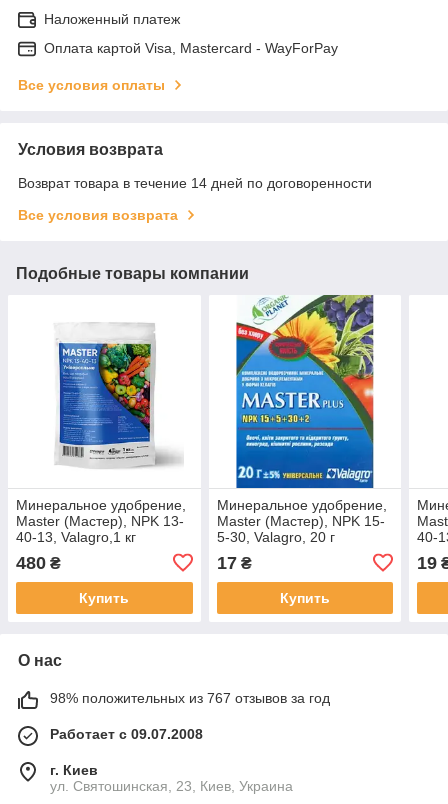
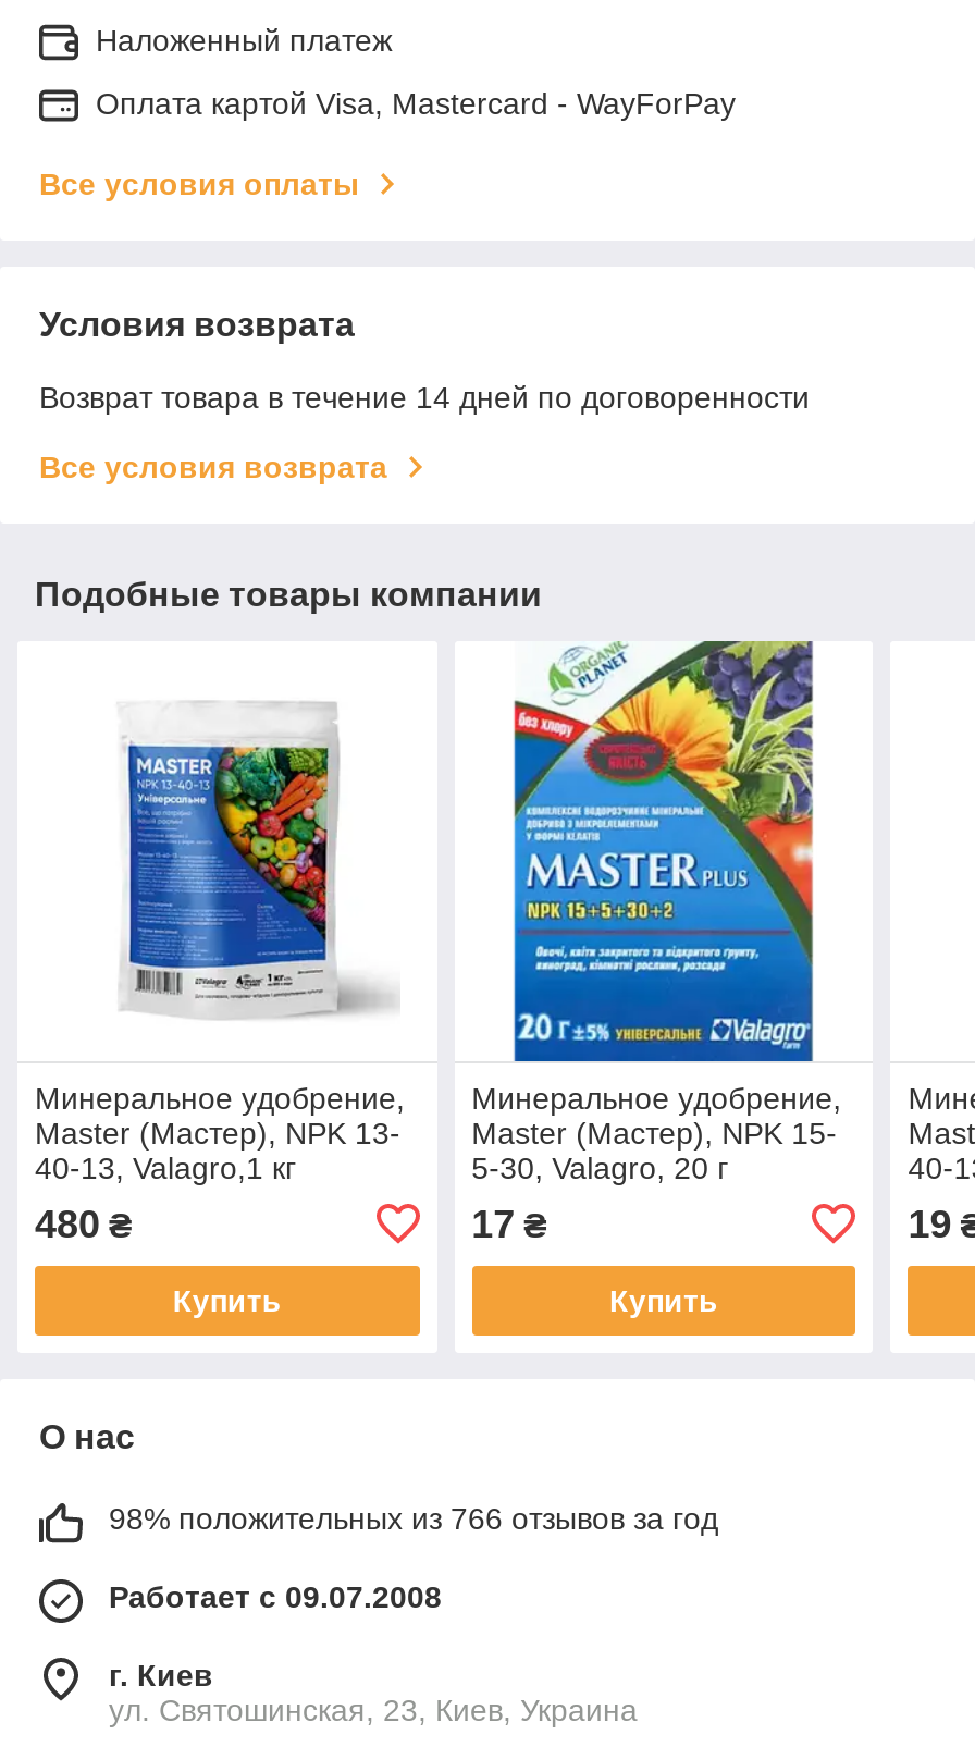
- 98% положительных из 767 отзывов за год
+ 98% положительных из 766 отзывов за год
